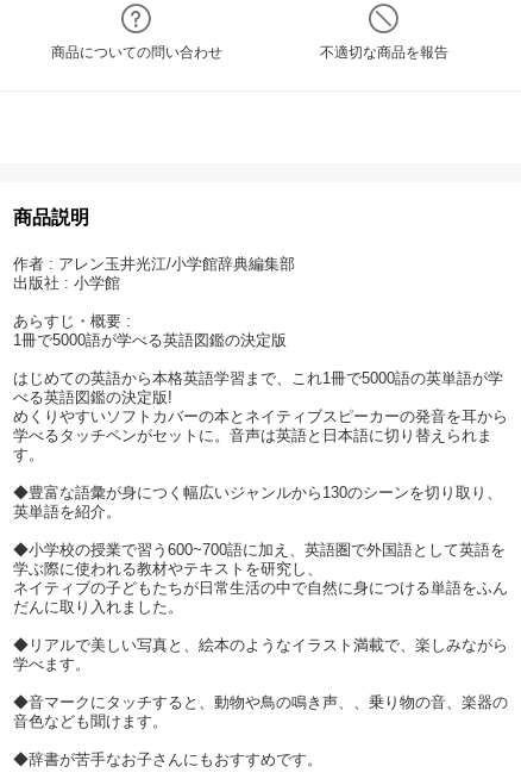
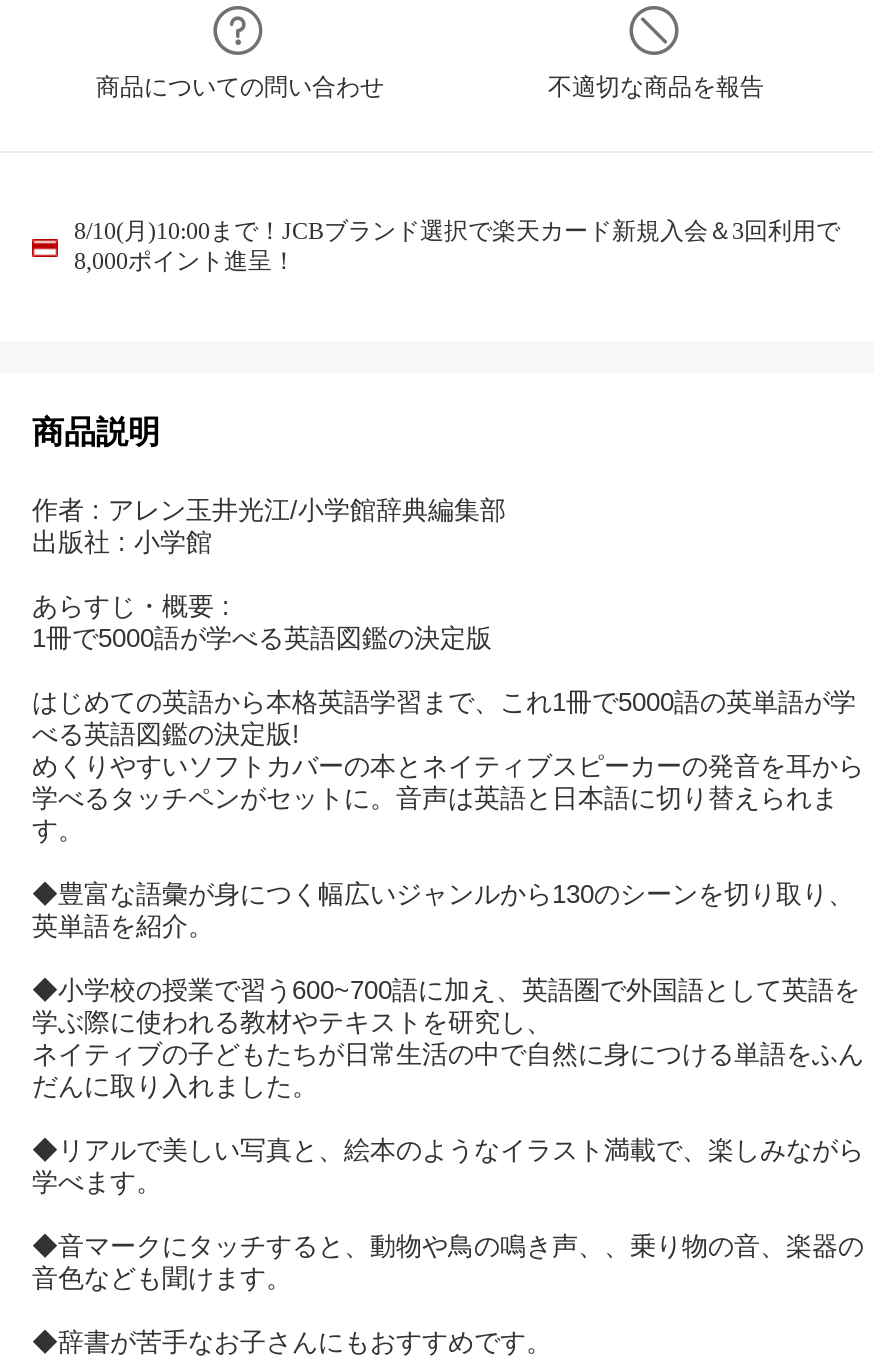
+ 8/10(月)10:00まで！JCBブランド選択で楽天カード新規入会＆3回利用で
+ 8,000ポイント進呈！
